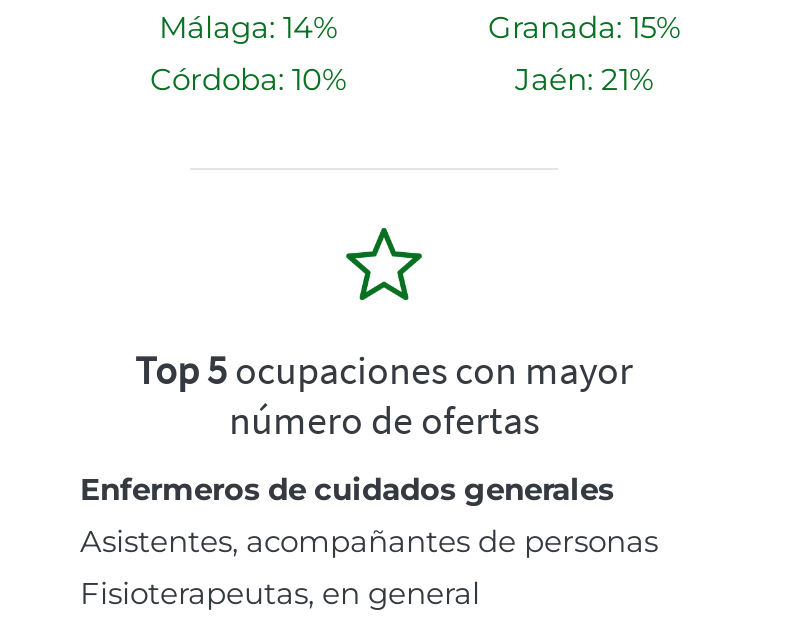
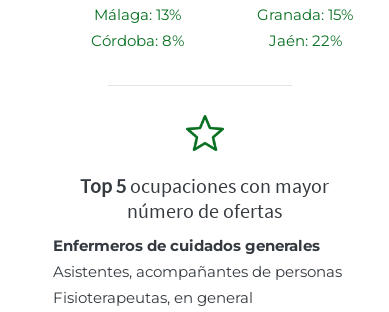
- Málaga: 14%
+ Málaga: 13%

- Córdoba: 10%
+ Córdoba: 8%

- Jaén: 21%
+ Jaén: 22%
